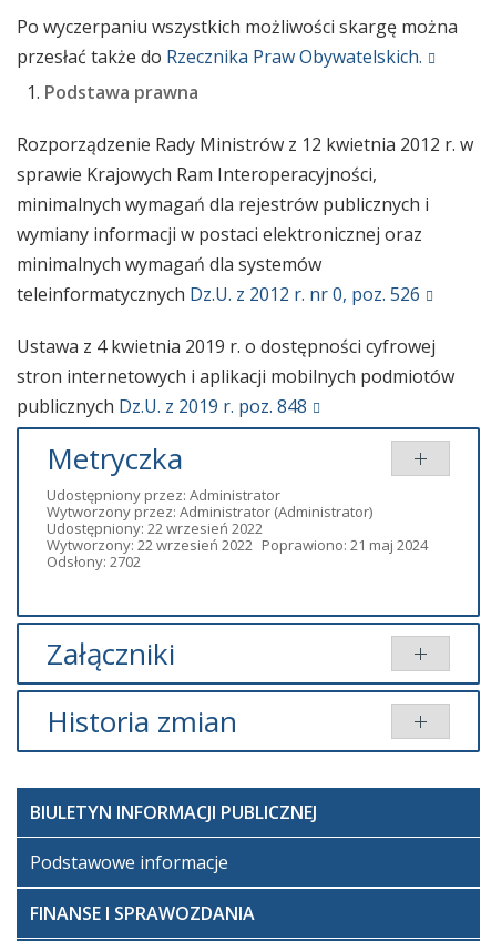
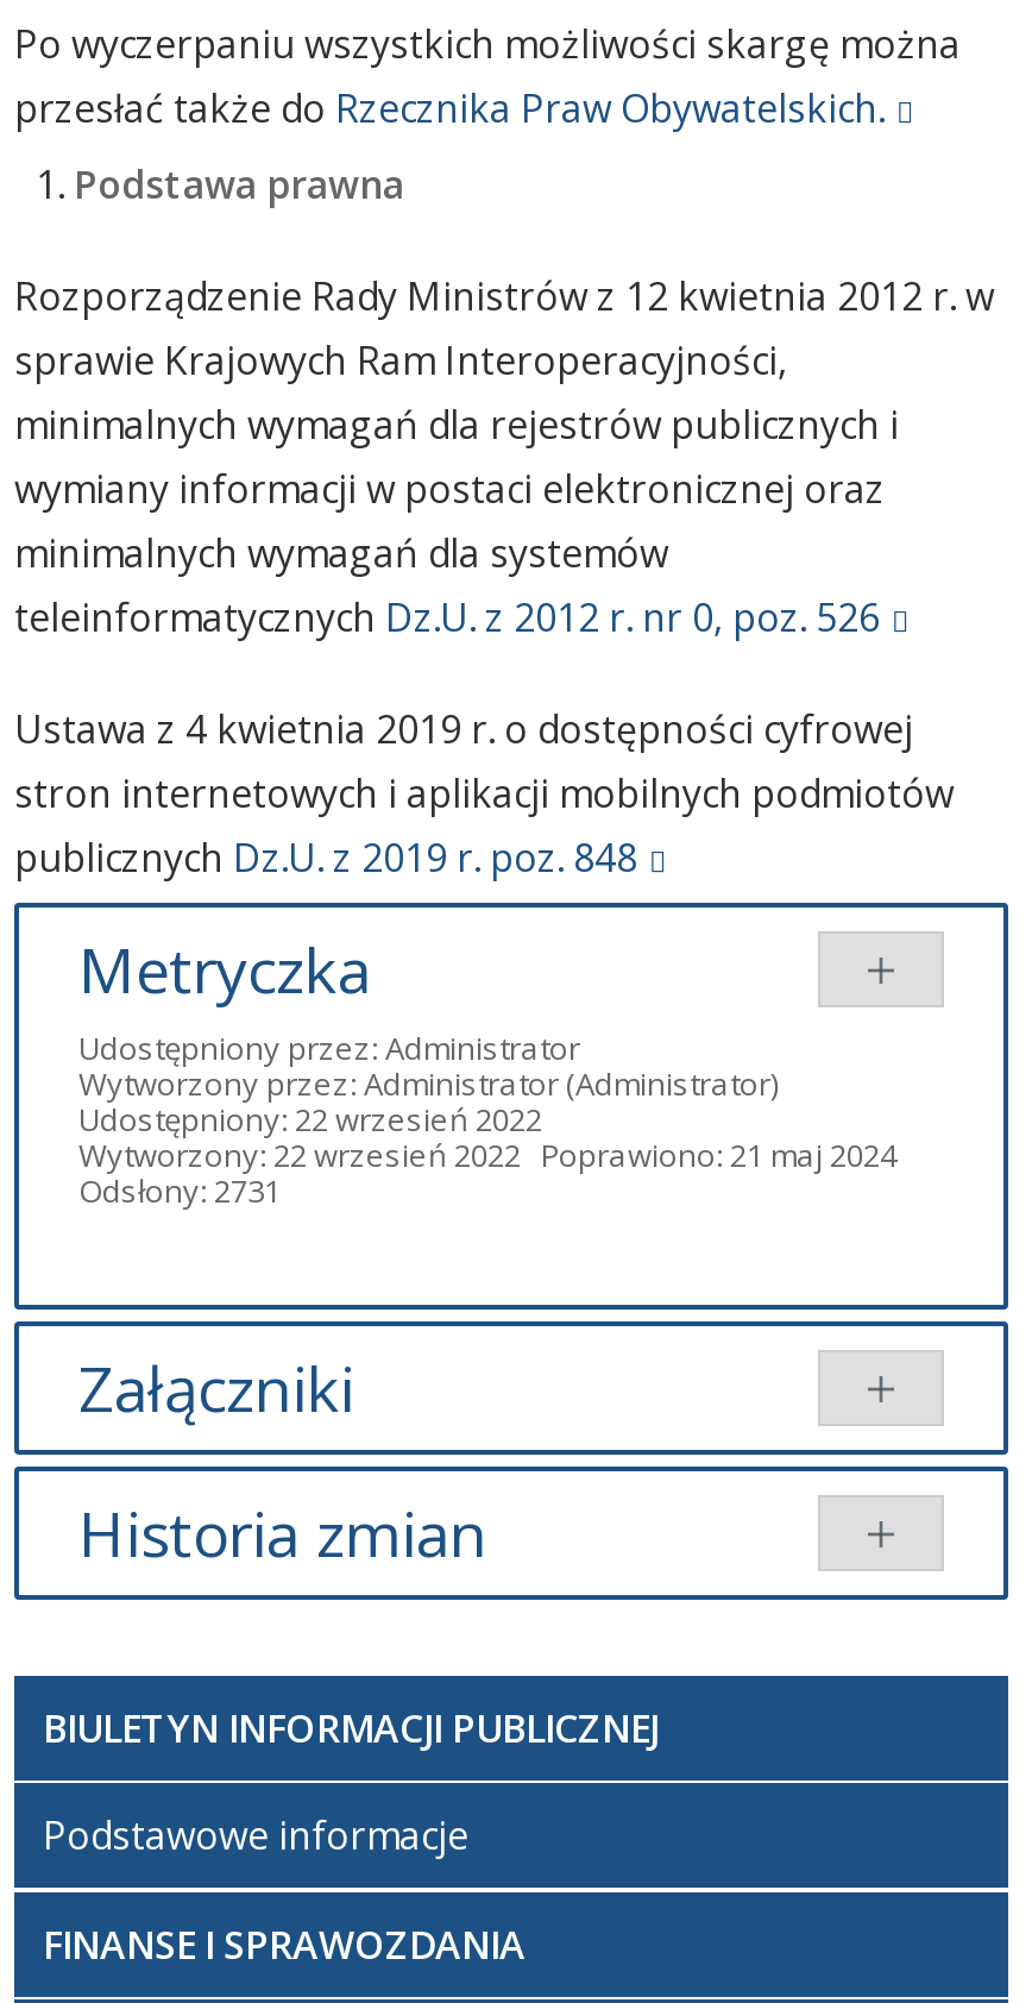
- Odsłony: 2702
+ Odsłony: 2731
